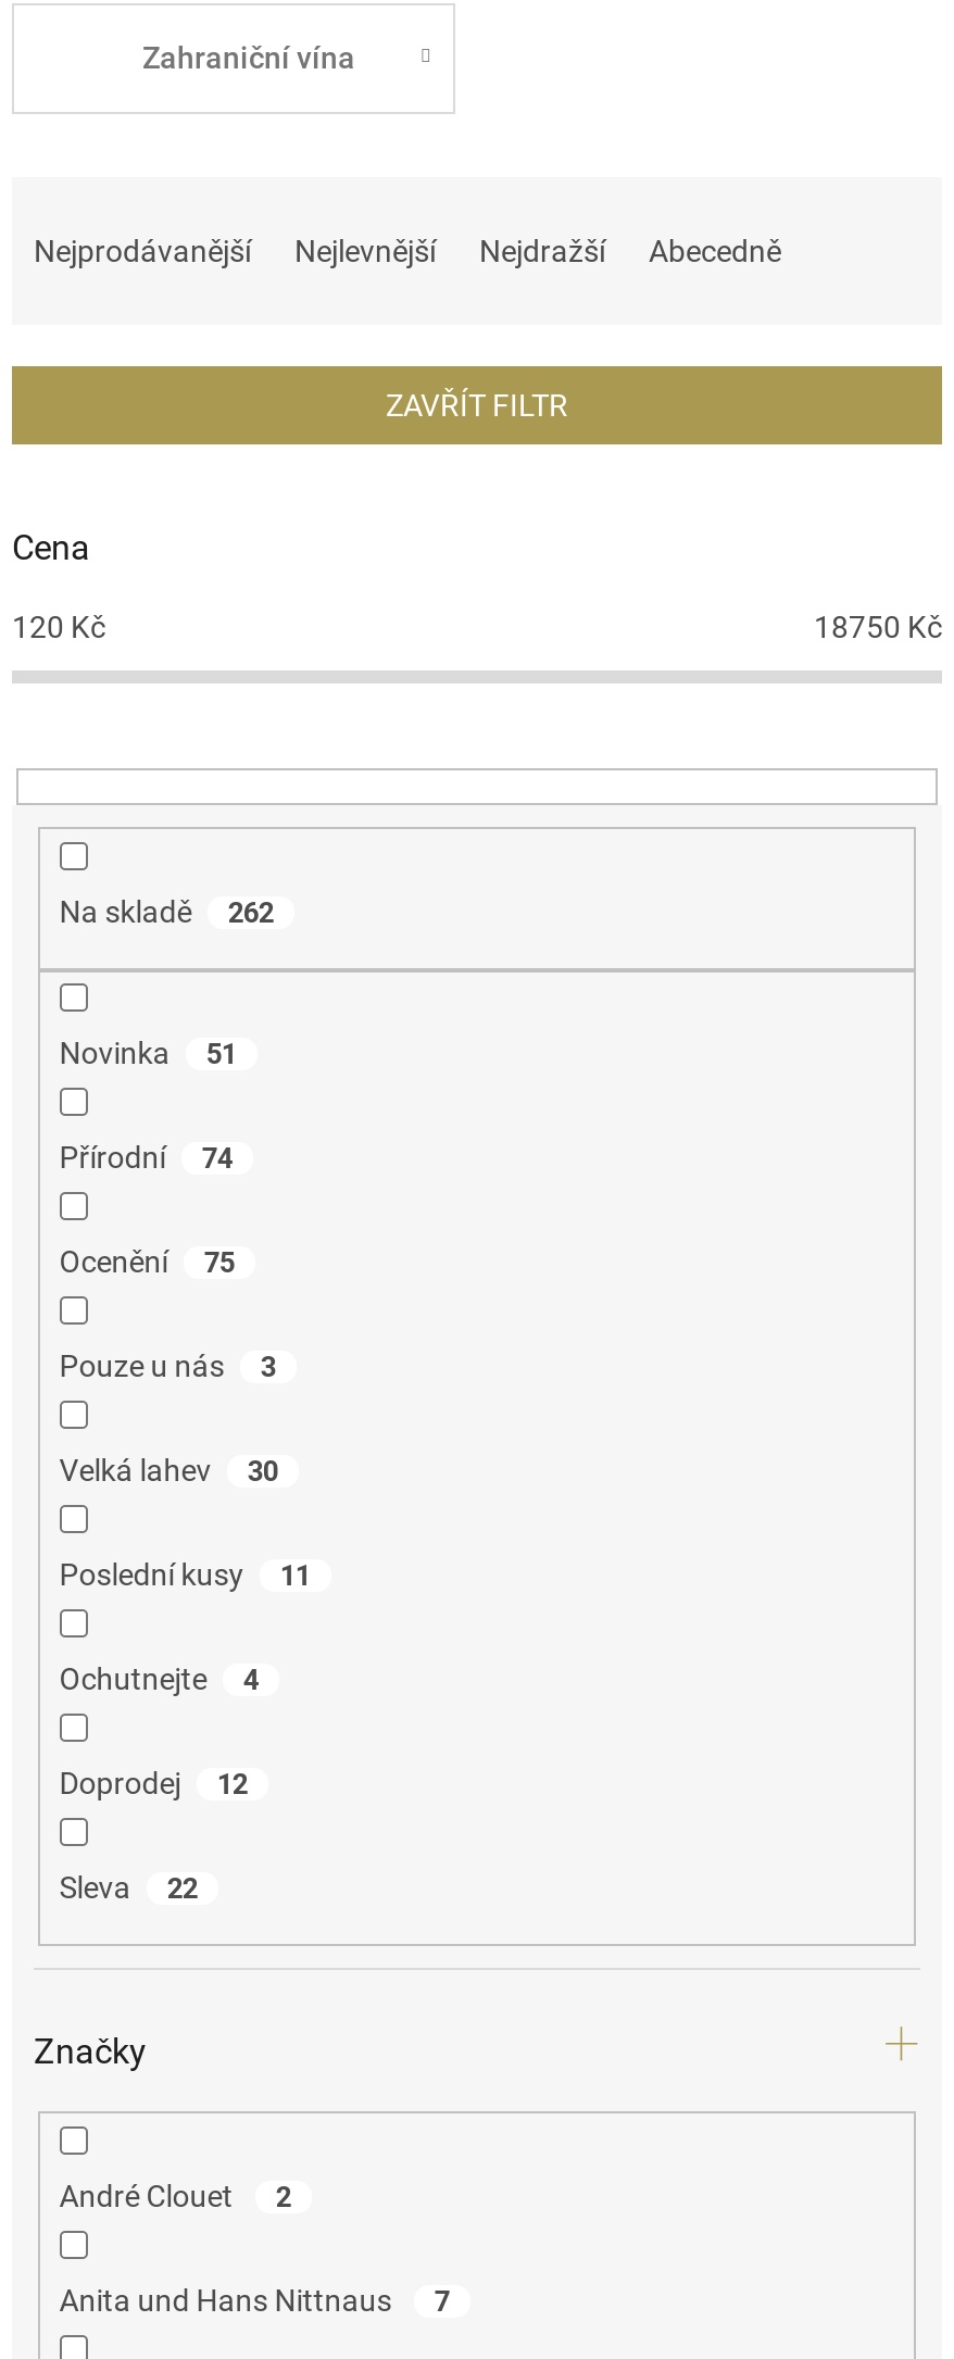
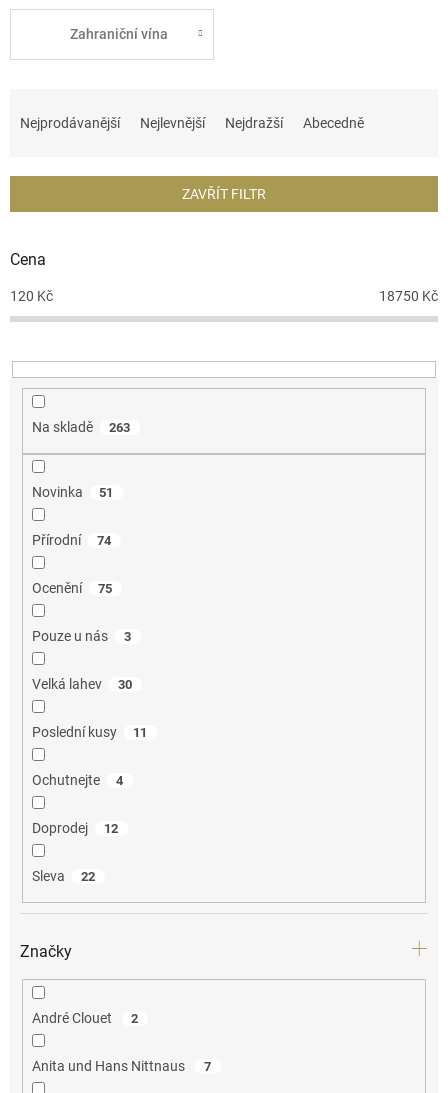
- Na skladě 262
+ Na skladě 263
